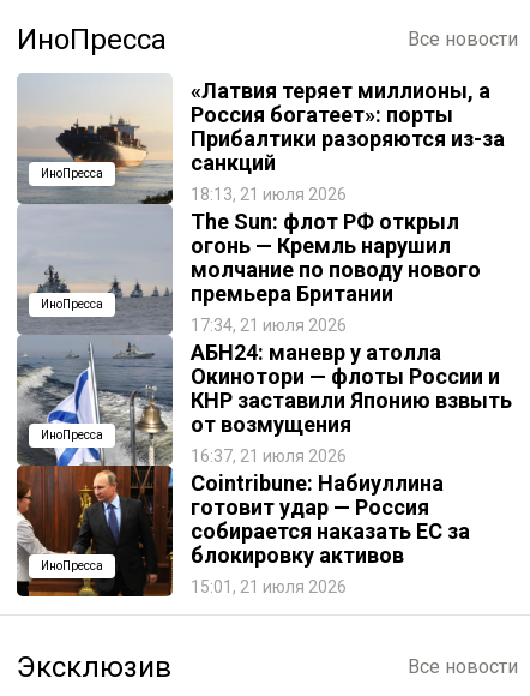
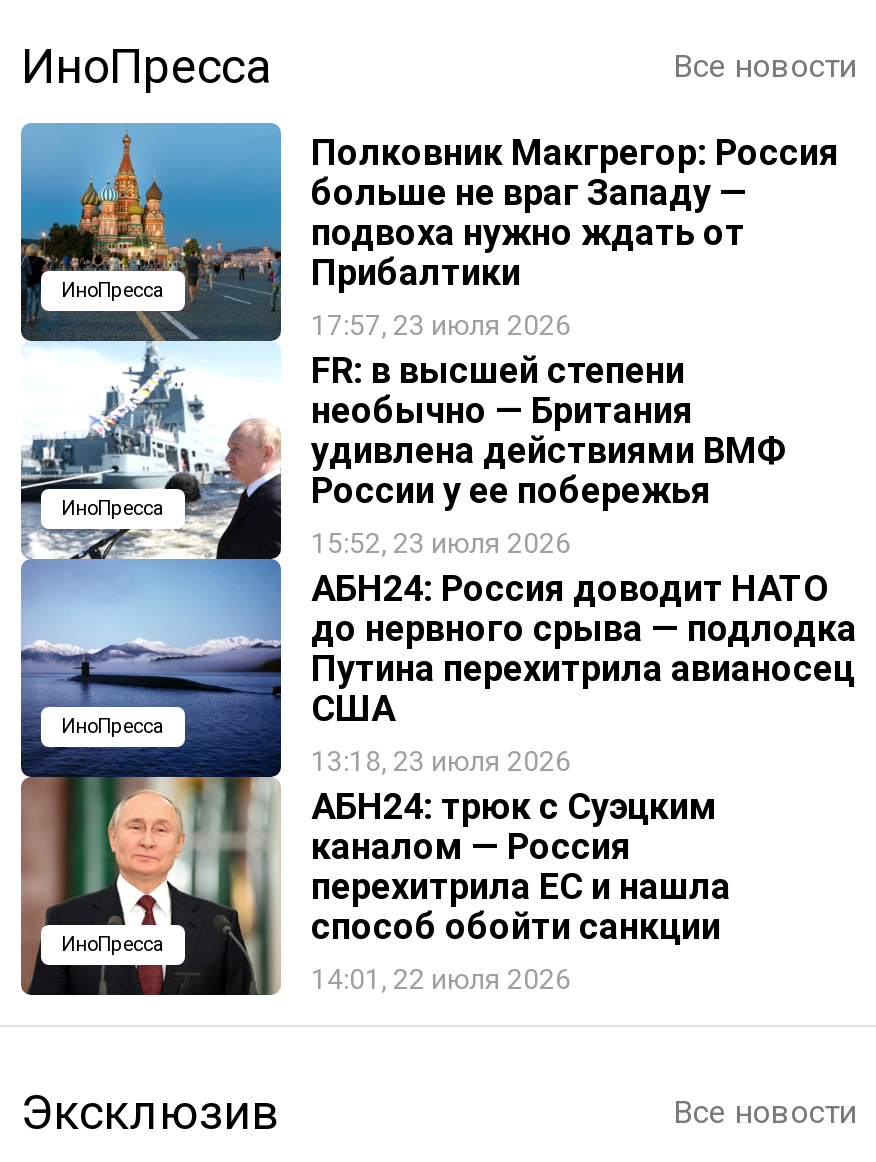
- [image]
- «Латвия теряет миллионы, а
- Россия богатеет»: порты
- Прибалтики разоряются из-за
- санкций
- 18:13, 21 июля 2026
+ [image]
+ Полковник Макгрегор: Россия
+ больше не враг Западу —
+ подвоха нужно ждать от
+ Прибалтики
+ 17:57, 23 июля 2026

- The Sun: флот РФ открыл
- огонь — Кремль нарушил
- молчание по поводу нового
- премьера Британии
- 17:34, 21 июля 2026
+ FR: в высшей степени
+ необычно — Британия
+ удивлена действиями ВМФ
+ России у ее побережья
+ 15:52, 23 июля 2026

- АБН24: маневр у атолла
- Окинотори — флоты России и
- КНР заставили Японию взвыть
- от возмущения
- 16:37, 21 июля 2026
+ АБН24: Россия доводит НАТО
+ до нервного срыва — подлодка
+ Путина перехитрила авианосец
+ США
+ 13:18, 23 июля 2026

- Cointribune: Набиуллина
- готовит удар — Россия
- собирается наказать EC за
- блокировку активов
- 15:01, 21 июля 2026
+ АБН24: трюк с Суэцким
+ каналом — Россия
+ перехитрила EC и нашла
+ способ обойти санкции
+ 14:01, 22 июля 2026
